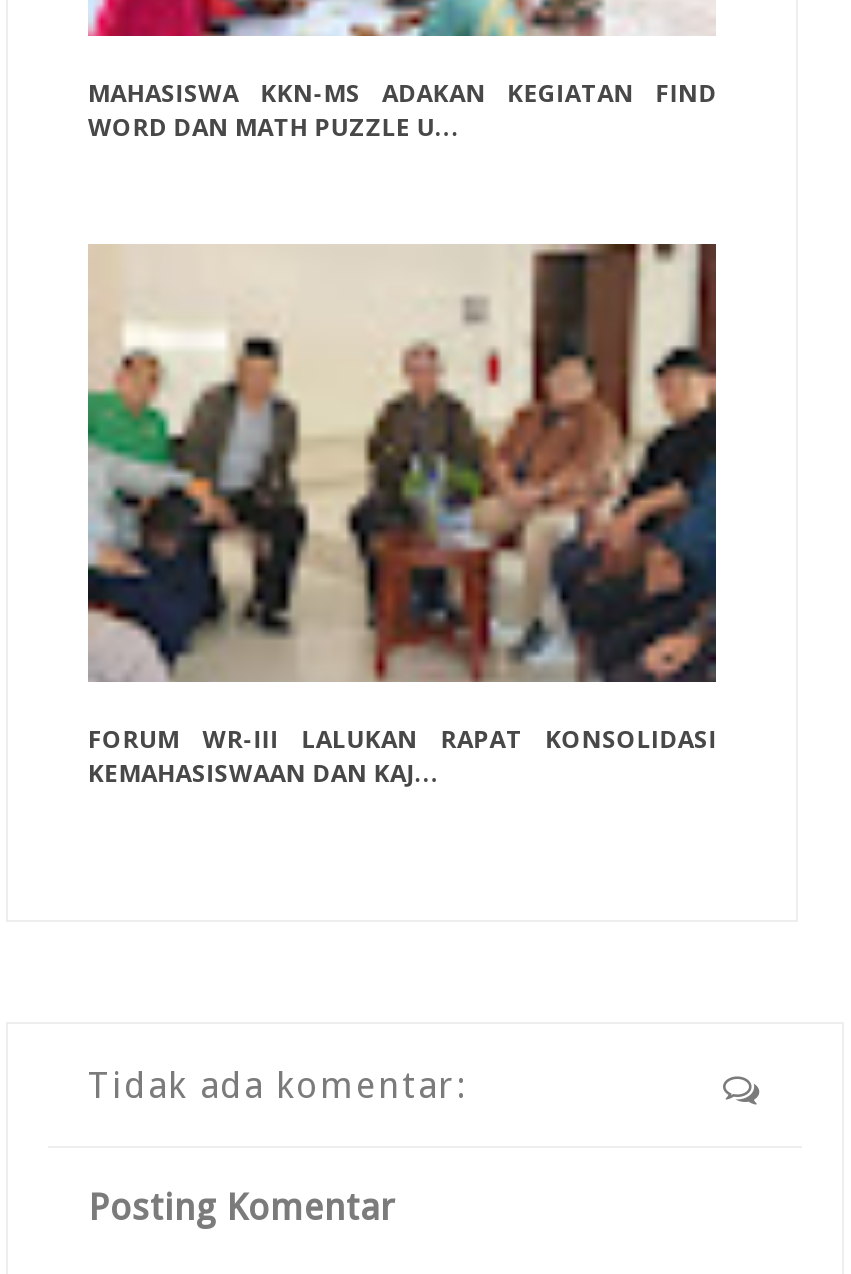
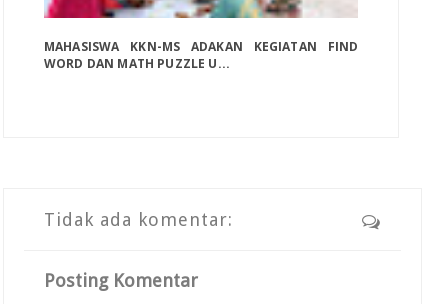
- [image]
- FORUM WR-III LALUKAN RAPAT KONSOLIDASI
- KEMAHASISWAAN DAN KAJ...
